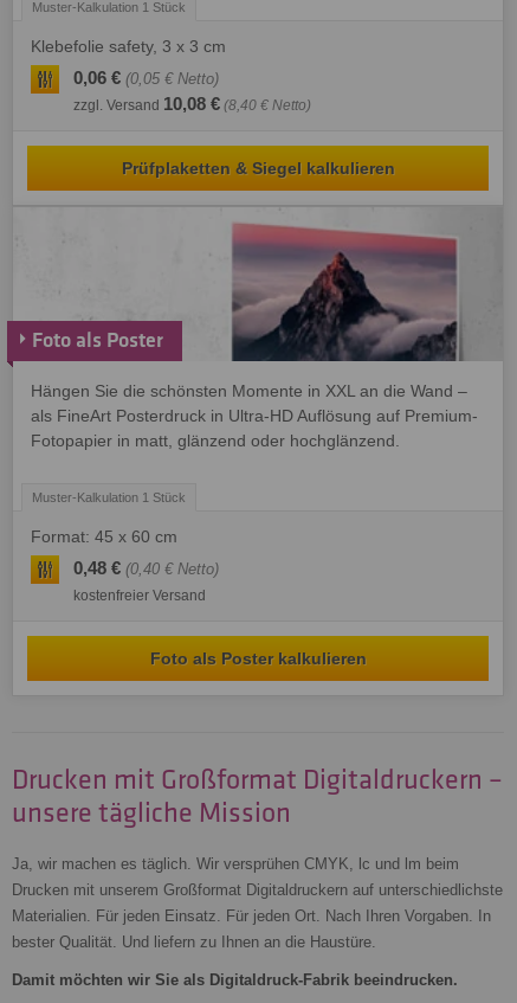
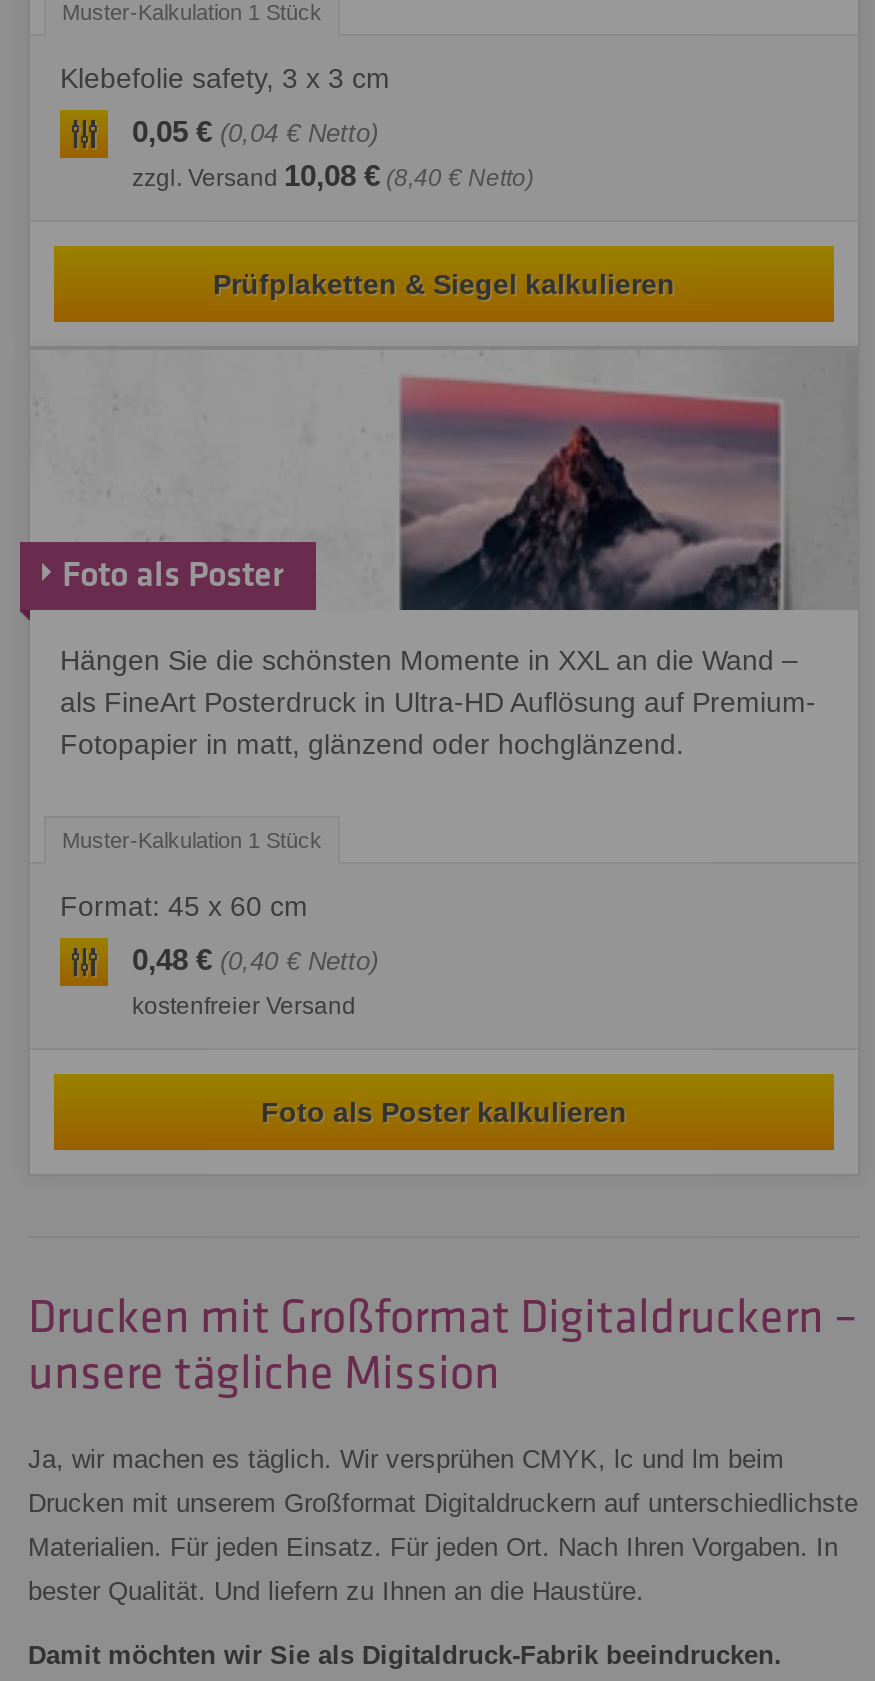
- 0,06 € (0,05 € Netto)
+ 0,05 € (0,04 € Netto)
